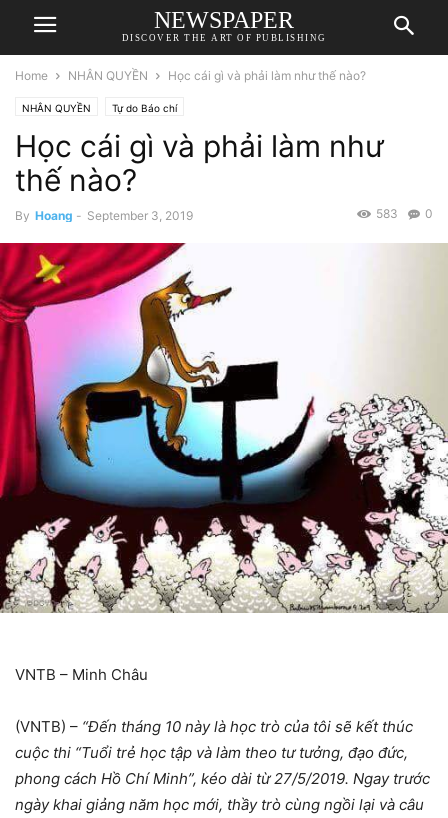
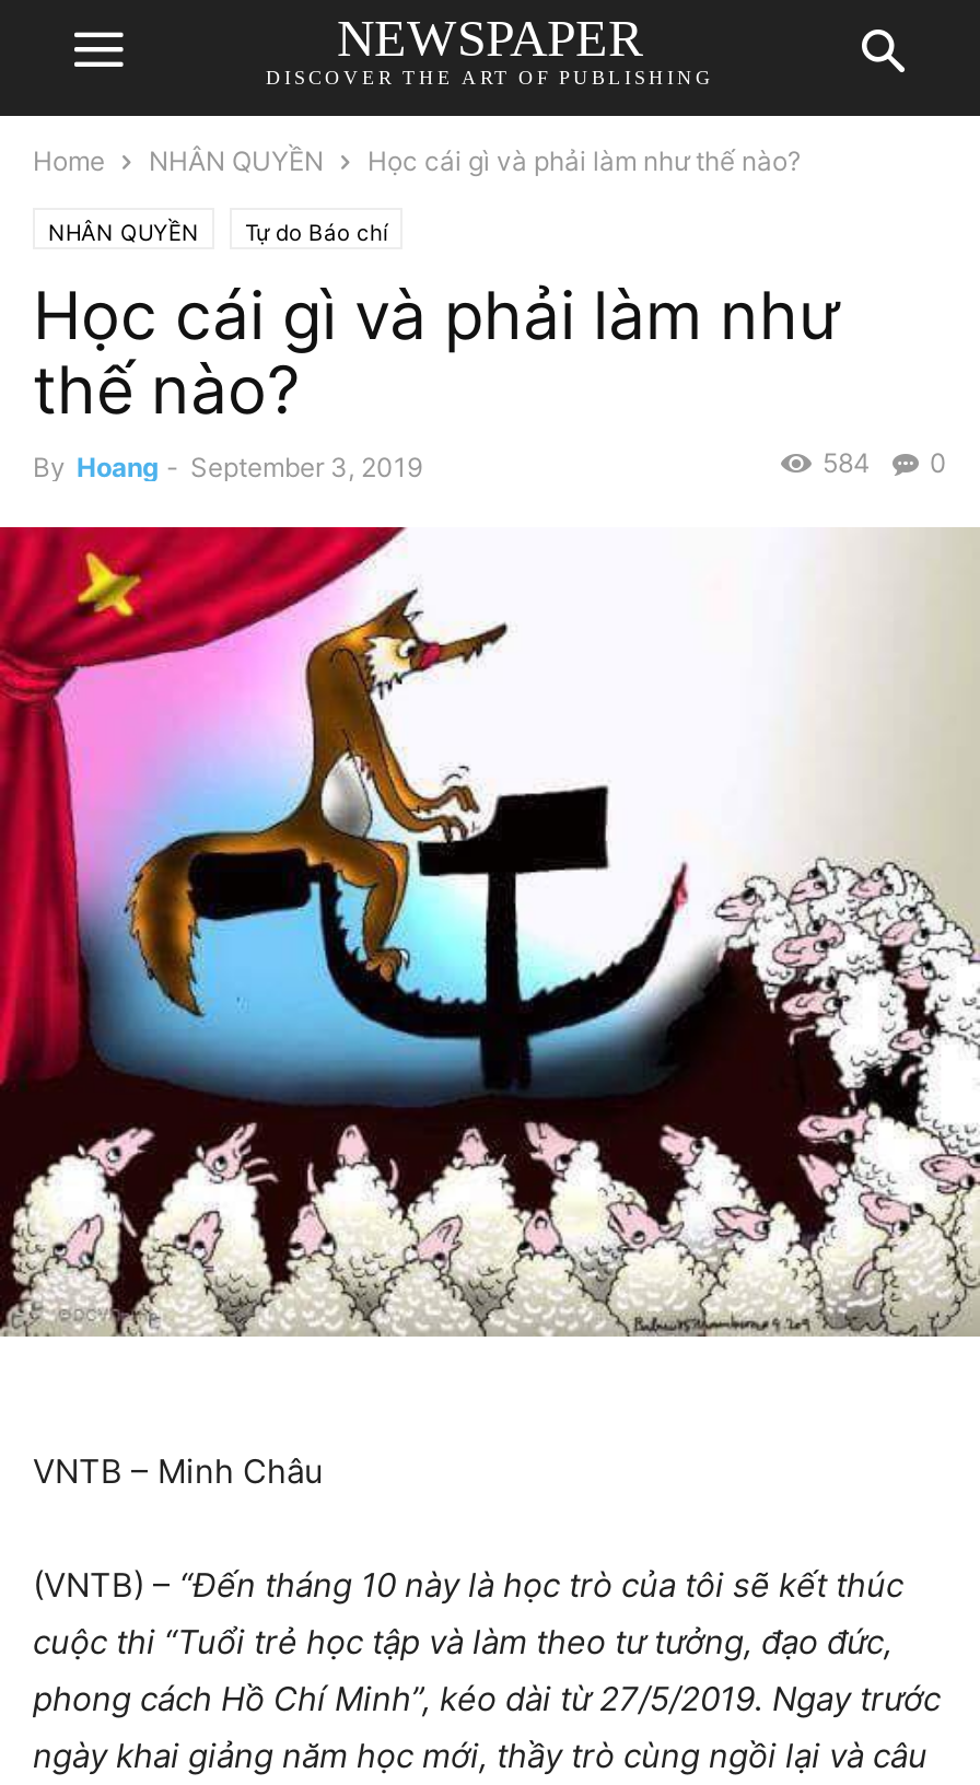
- 583 0
+ 584 0
